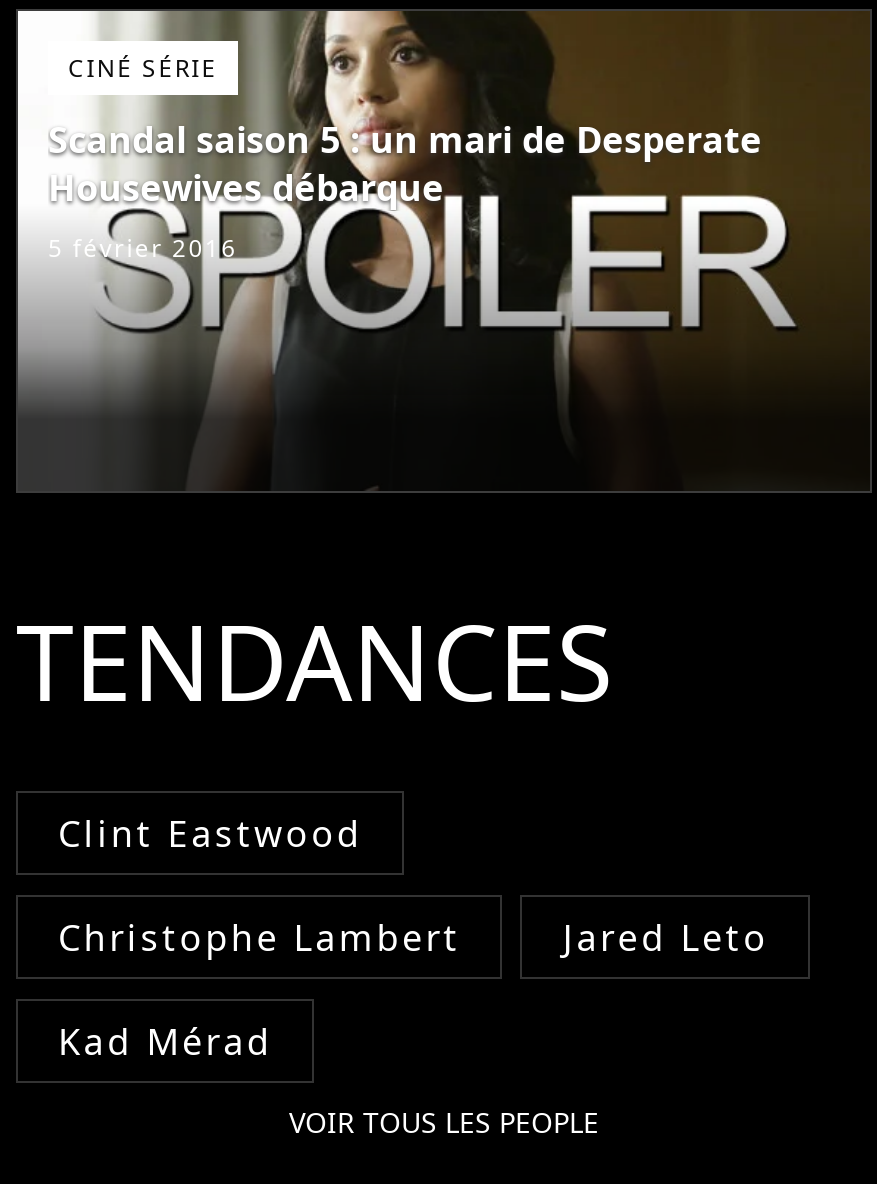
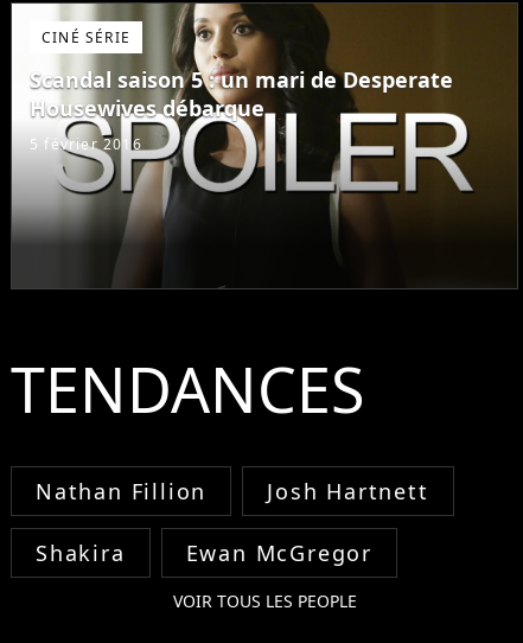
- Clint Eastwood
- Christophe Lambert
- Jared Leto
- Kad Mérad
+ Nathan Fillion
+ Josh Hartnett
+ Shakira
+ Ewan McGregor
